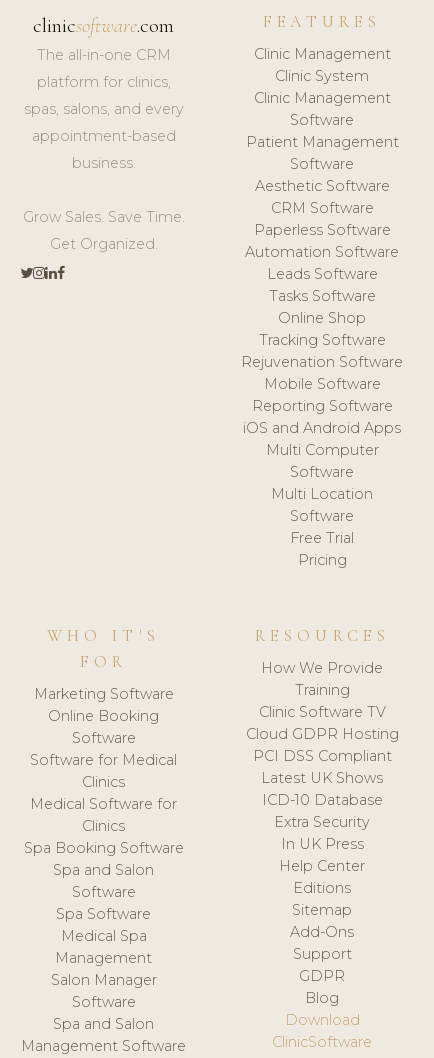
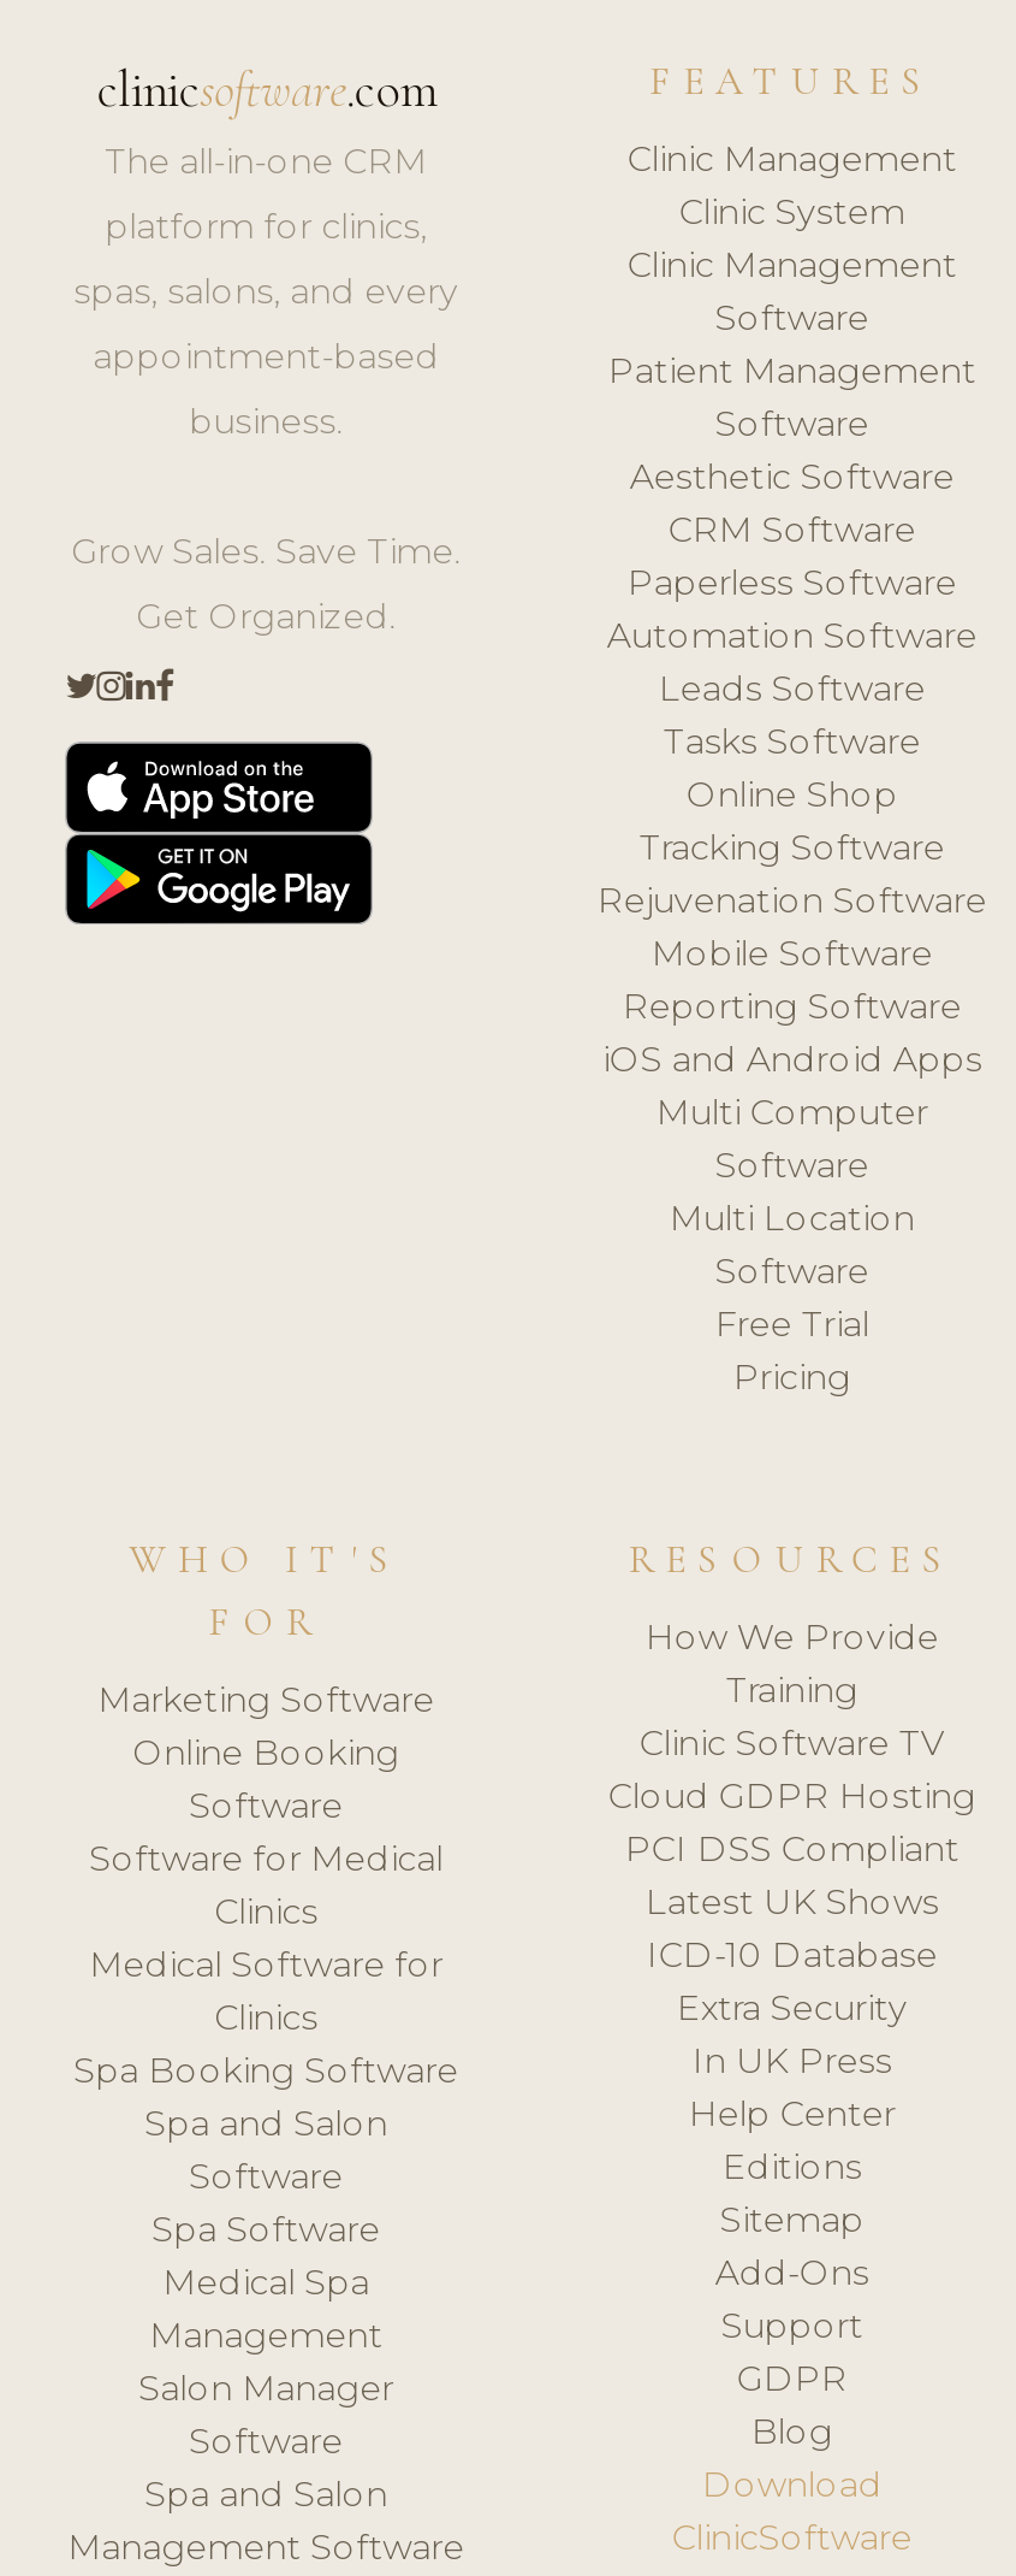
+ [image]
